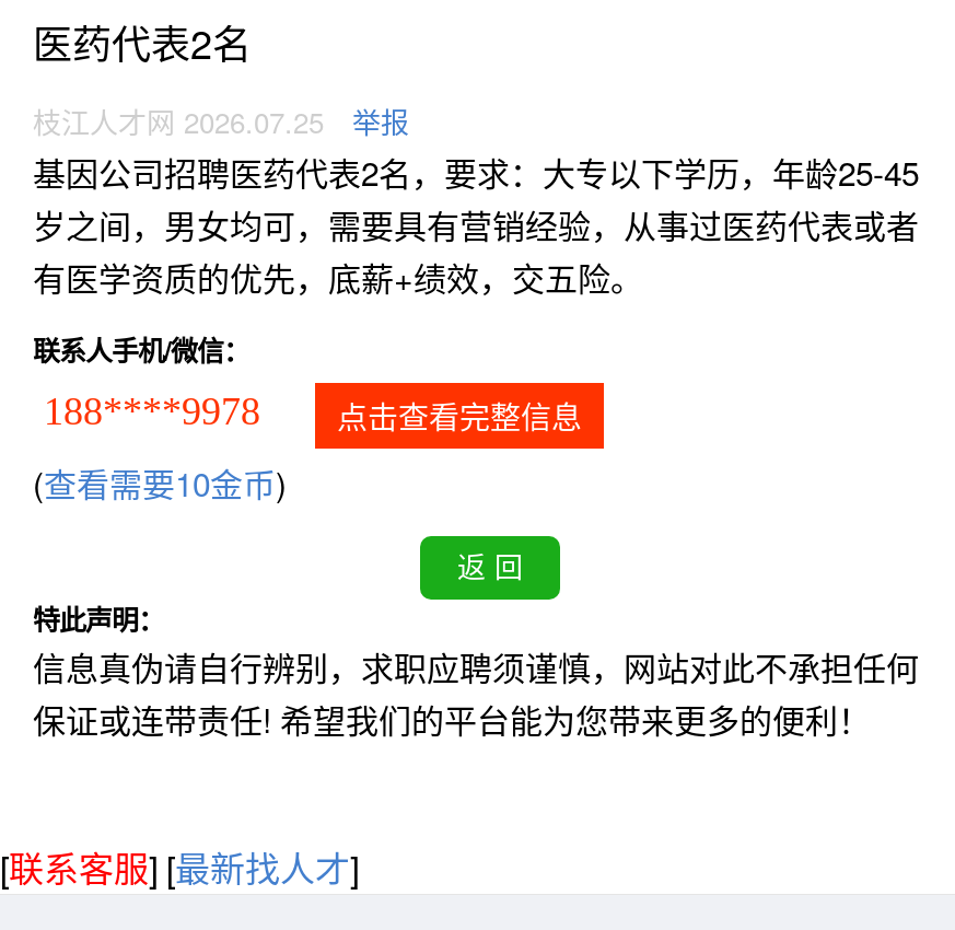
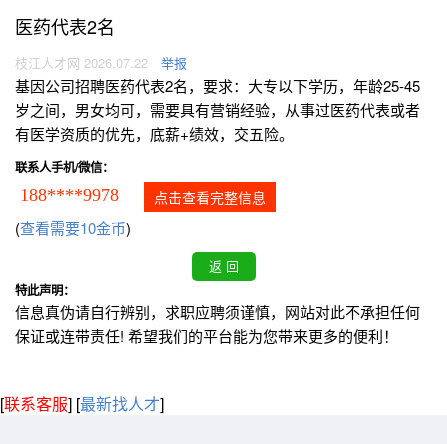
- 枝江人才网 2026.07.25 举报
+ 枝江人才网 2026.07.22 举报
